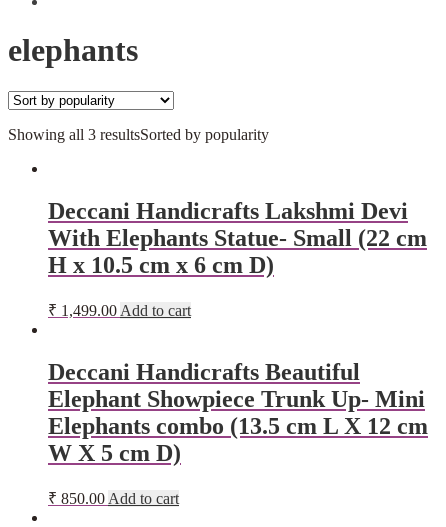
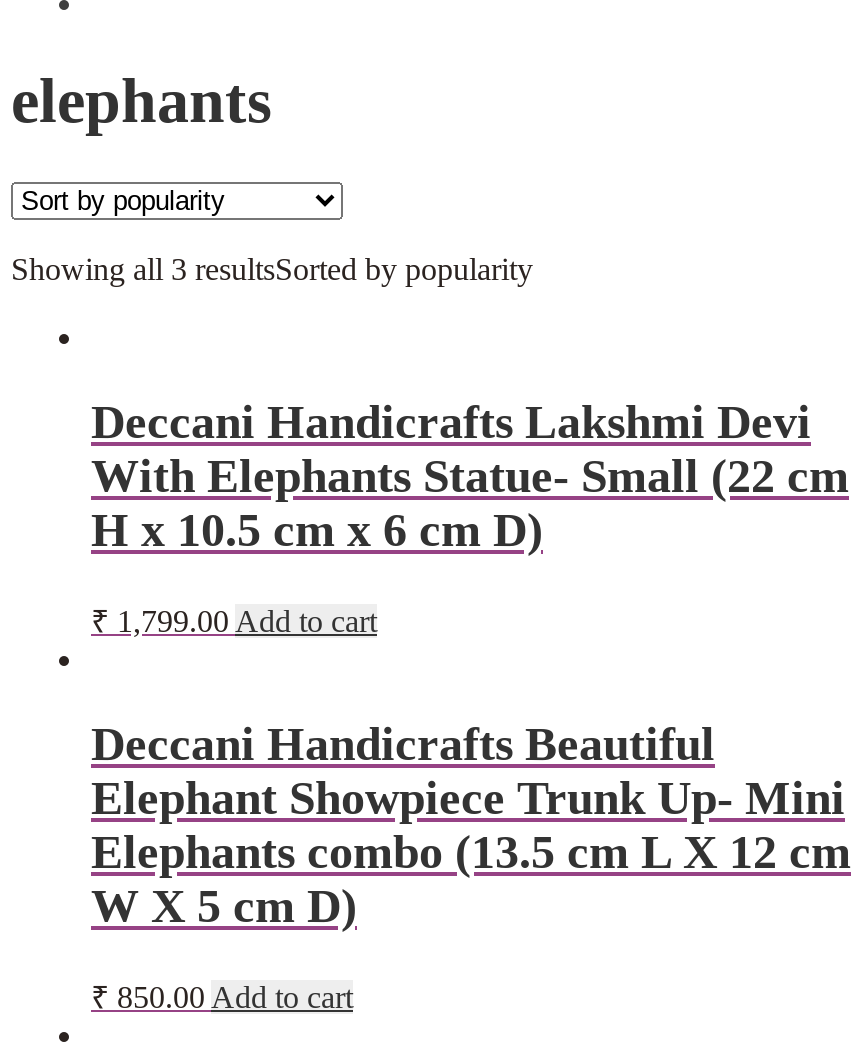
- ₹1,499.00 Add to cart
+ ₹1,799.00 Add to cart
